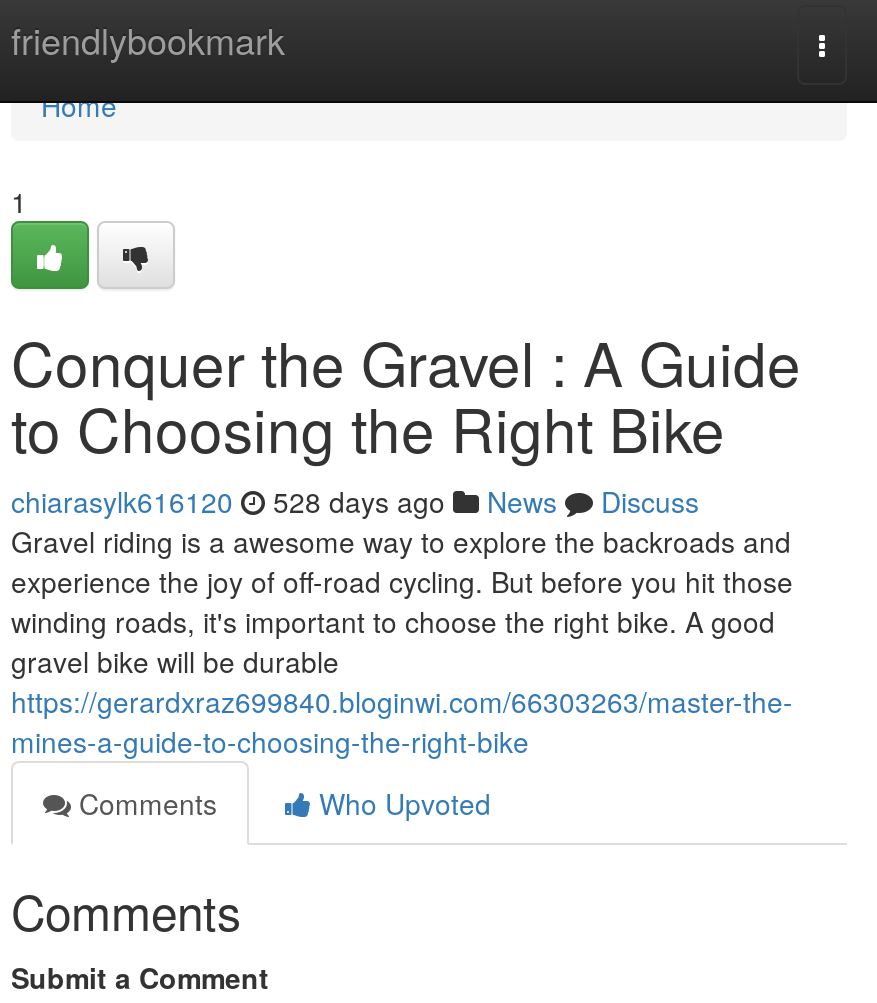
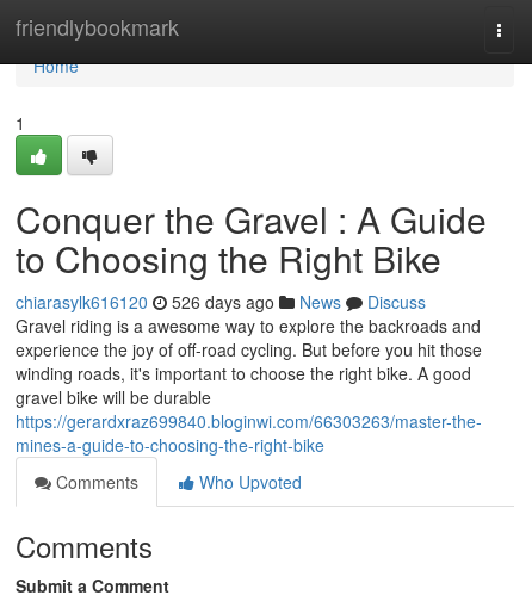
- chiarasylk616120 528 days ago News Discuss
+ chiarasylk616120 526 days ago News Discuss
